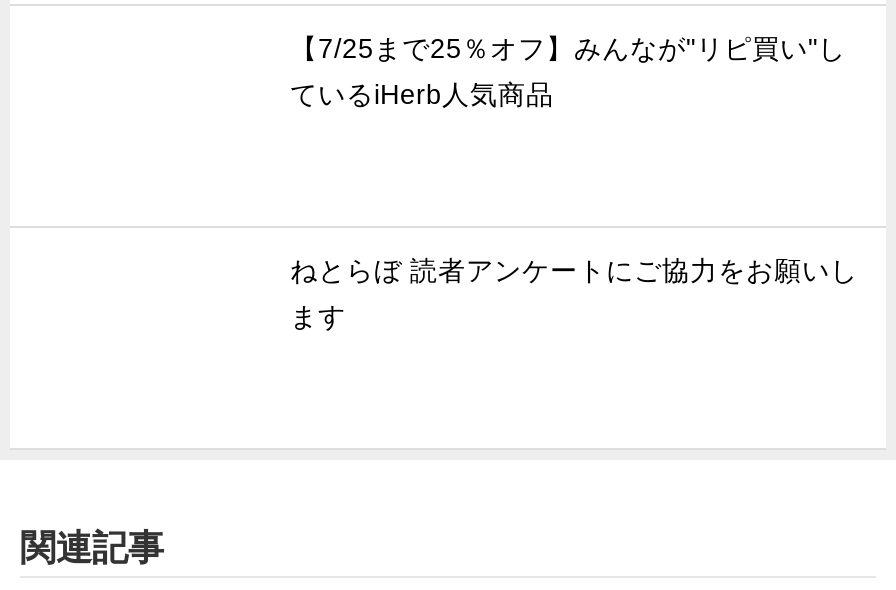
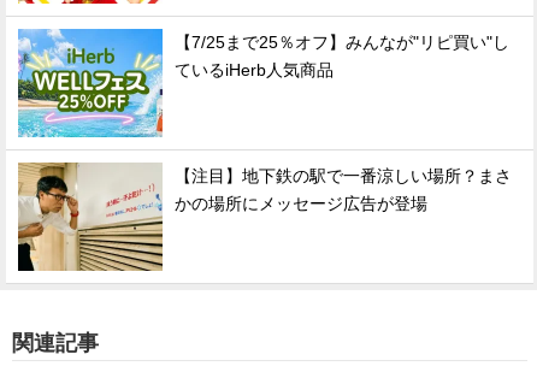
+ [image]

+ [image]

- ねとらぼ 読者アンケートにご協力をお願いし
+ 【注目】地下鉄の駅で一番涼しい場所？まさ

- ます
+ かの場所にメッセージ広告が登場
